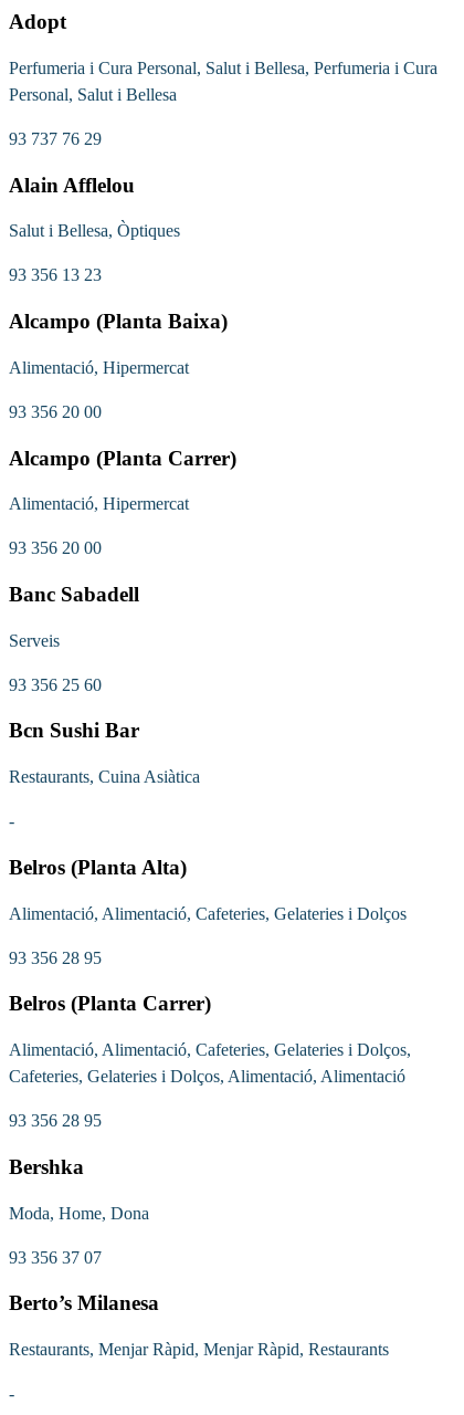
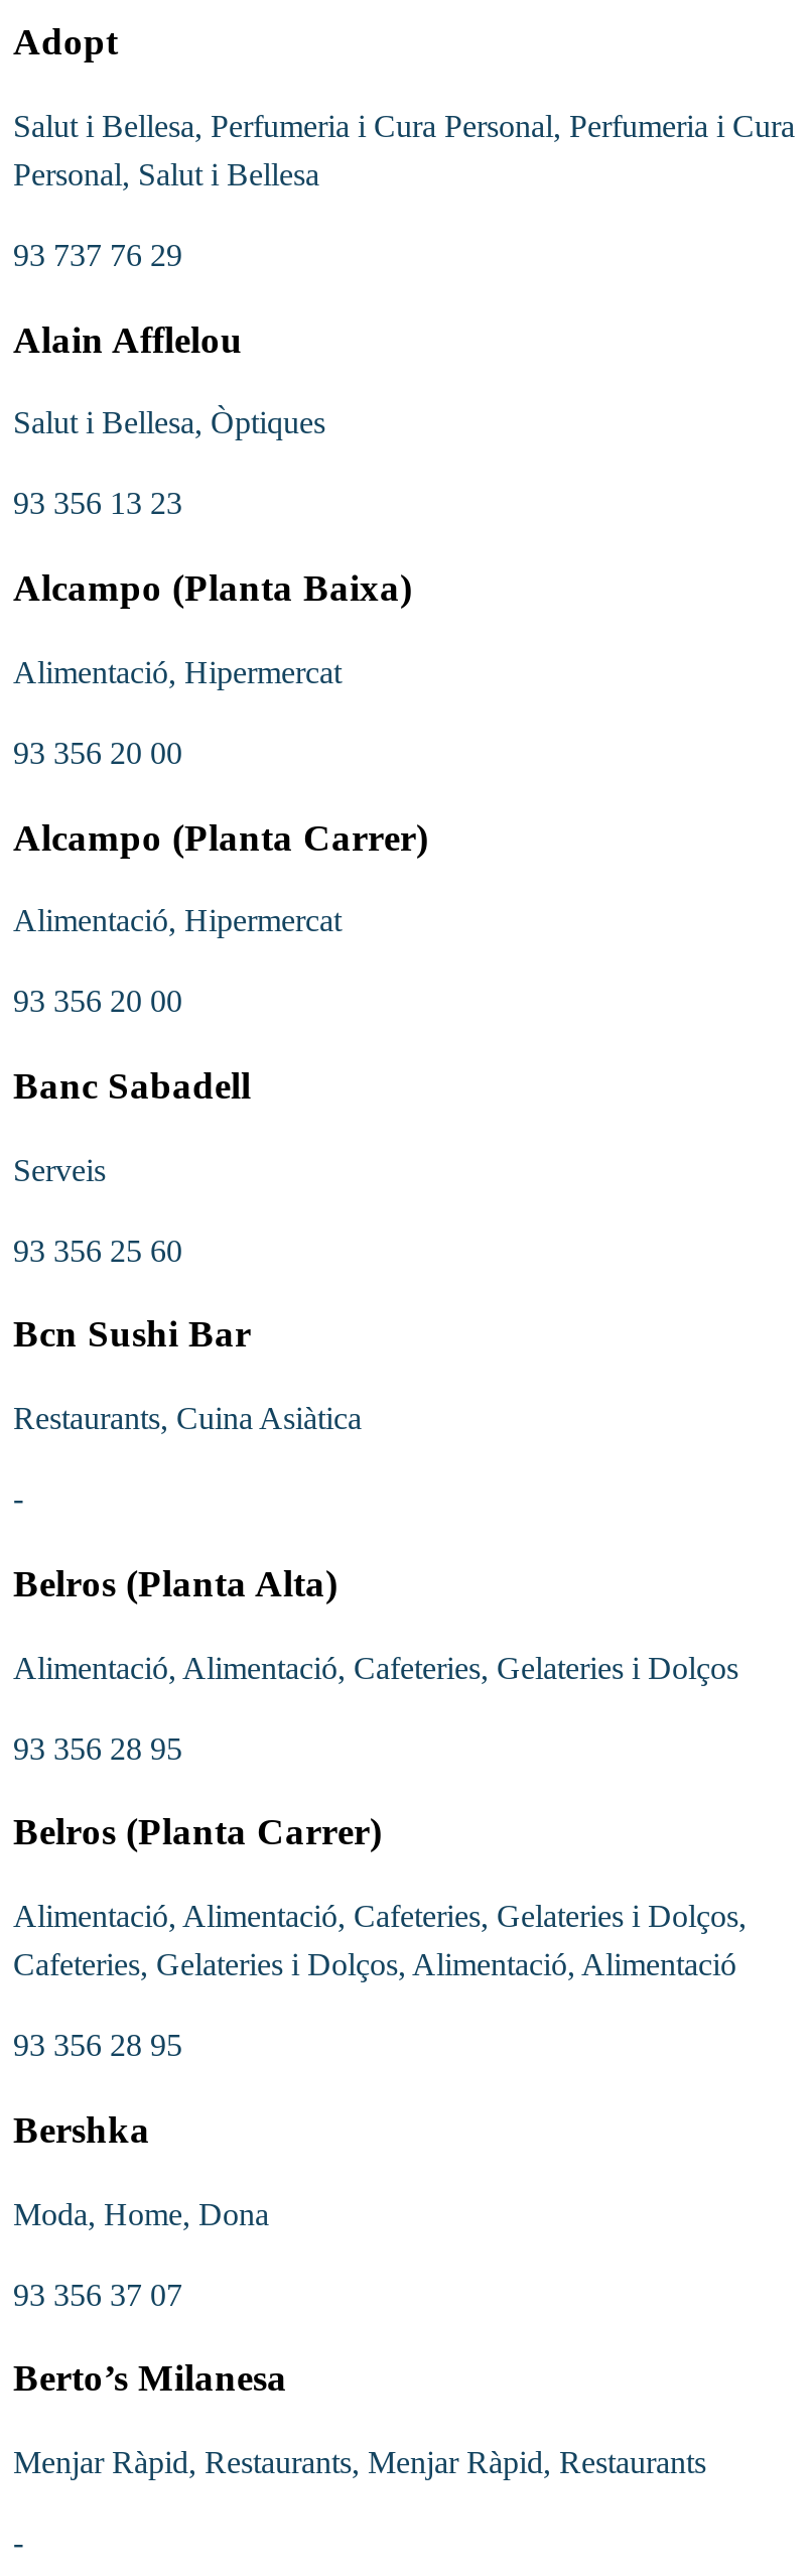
- Perfumeria i Cura Personal, Salut i Bellesa, Perfumeria i Cura
+ Salut i Bellesa, Perfumeria i Cura Personal, Perfumeria i Cura

- Restaurants, Menjar Ràpid, Menjar Ràpid, Restaurants
+ Menjar Ràpid, Restaurants, Menjar Ràpid, Restaurants
